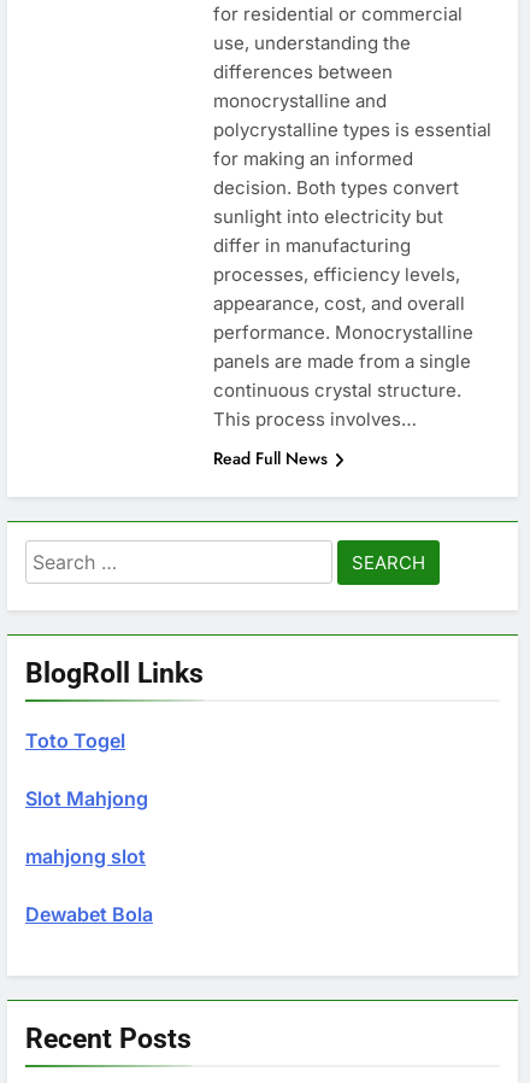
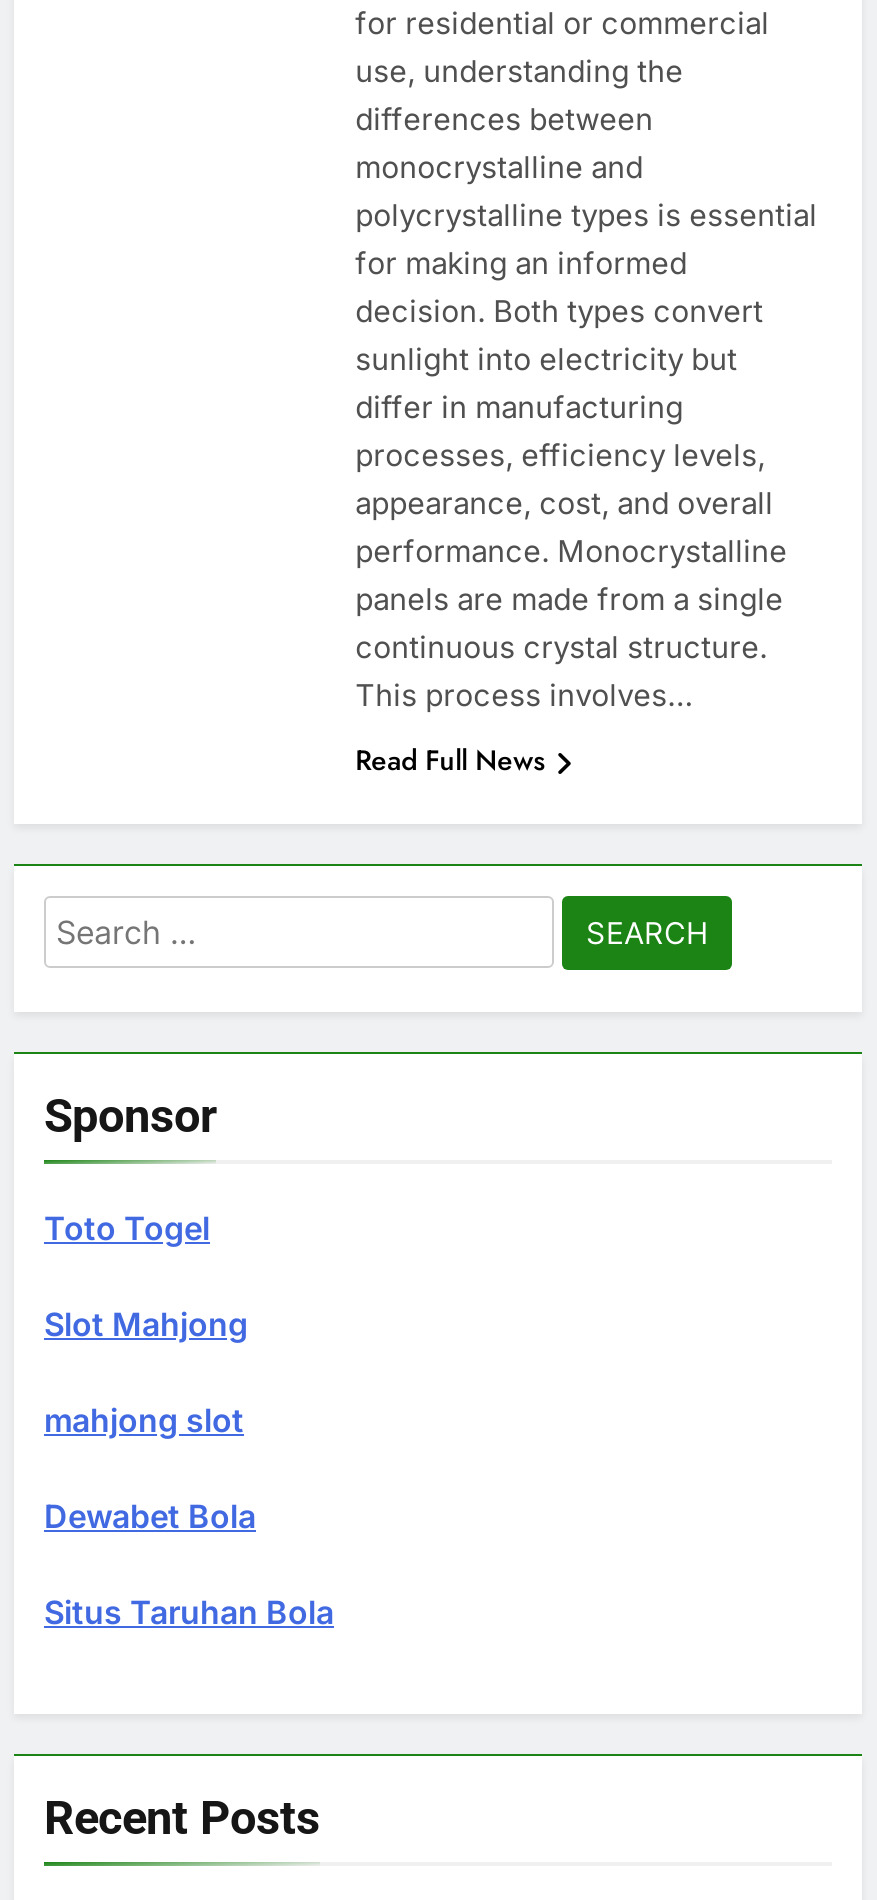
- BlogRoll Links
+ Sponsor

+ Situs Taruhan Bola
